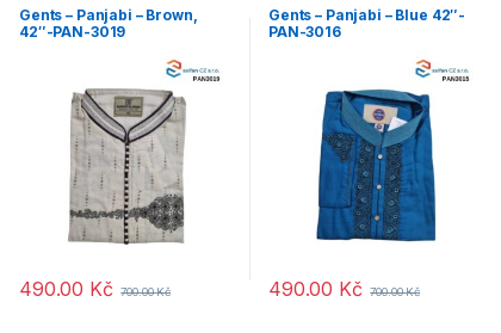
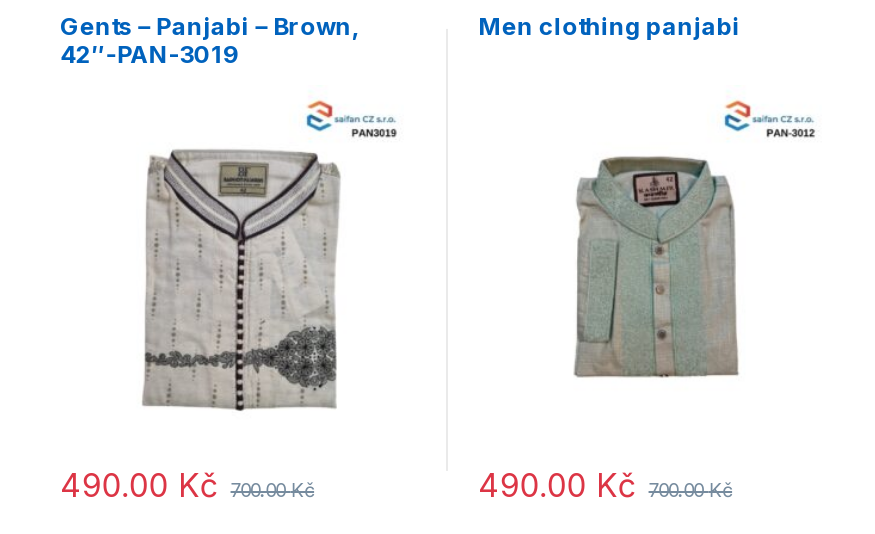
- Gents – Panjabi – Blue 42″-
- PAN-3016
+ Men clothing panjabi

- [image]
+ [image]
